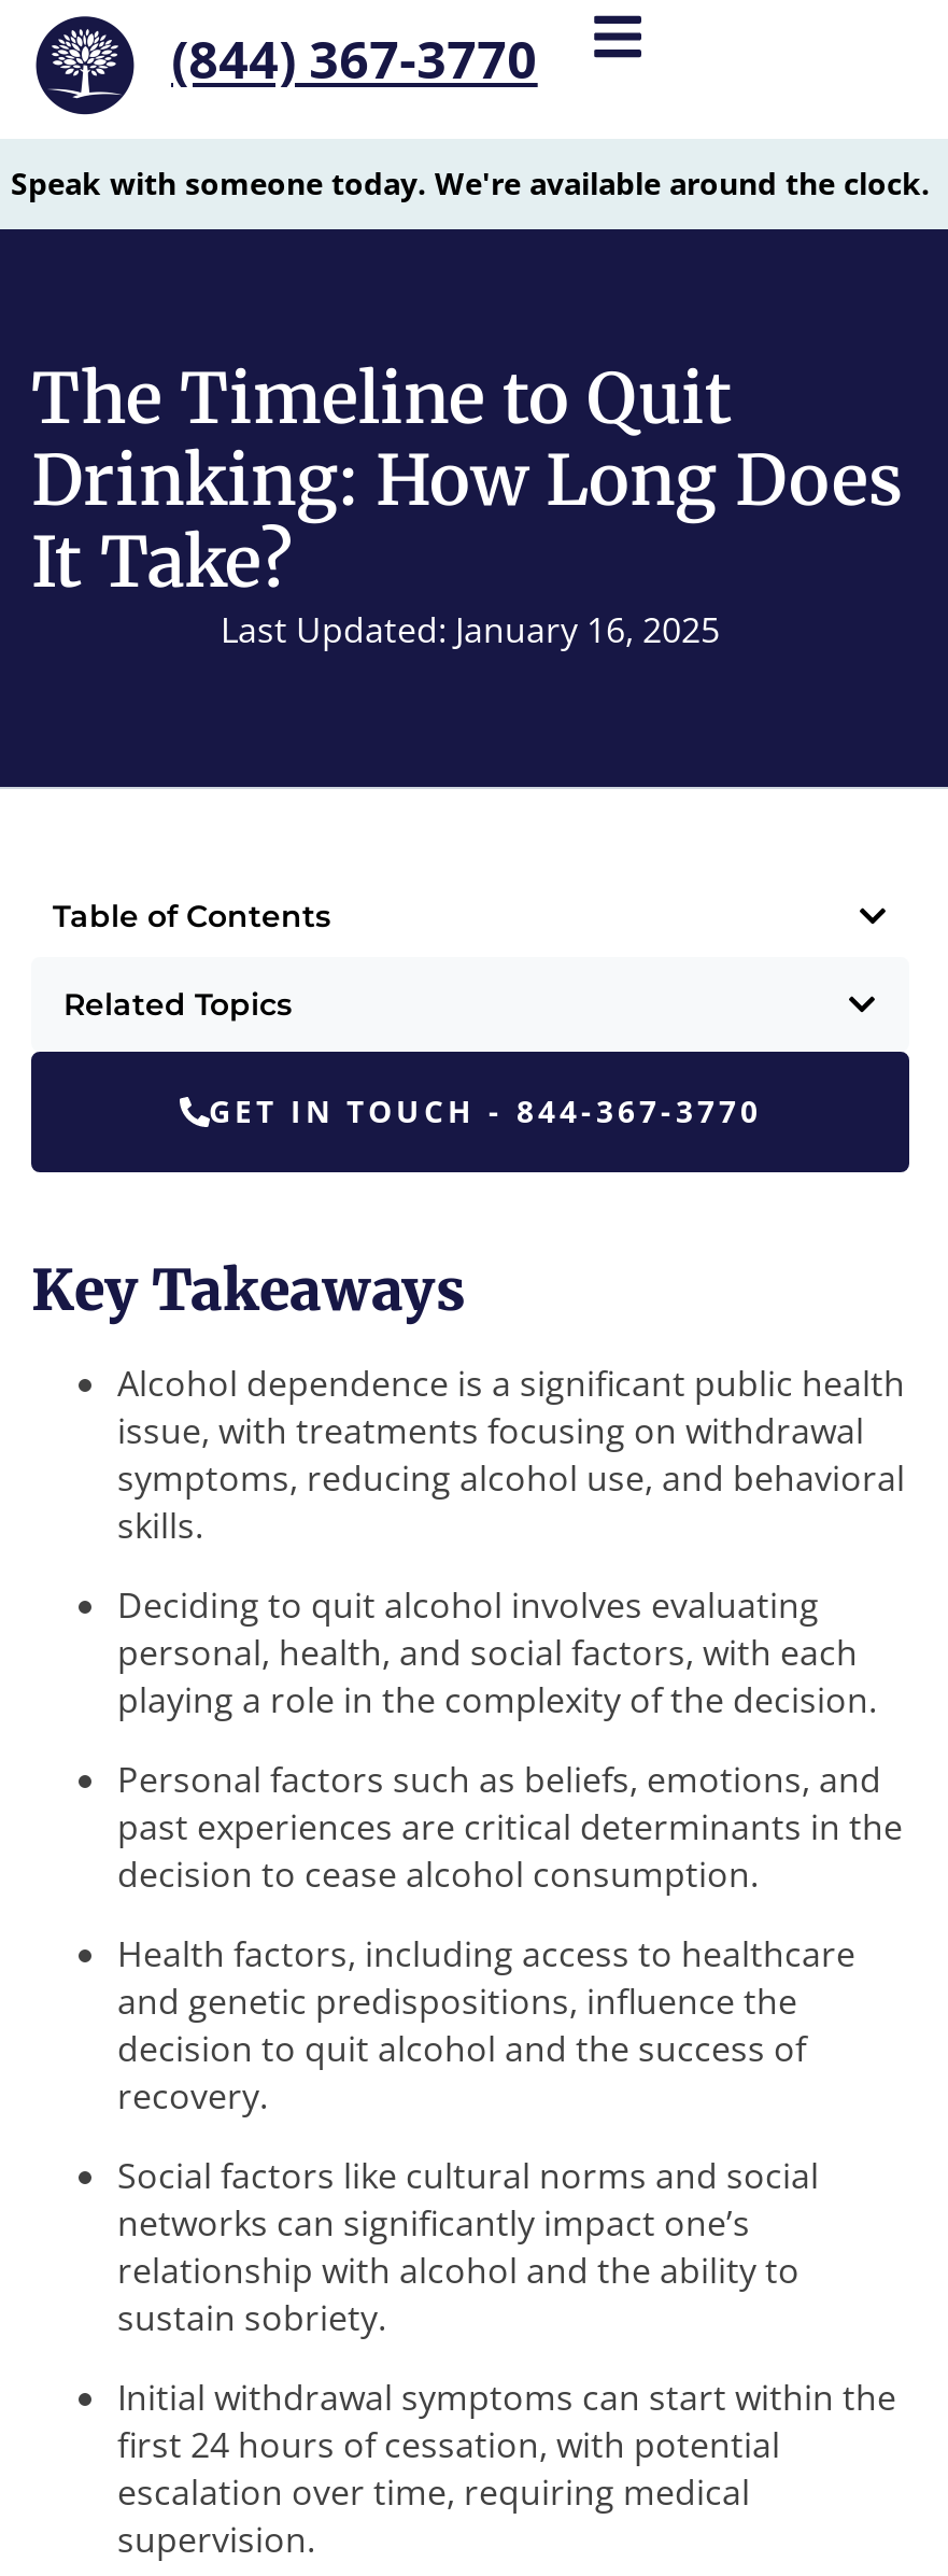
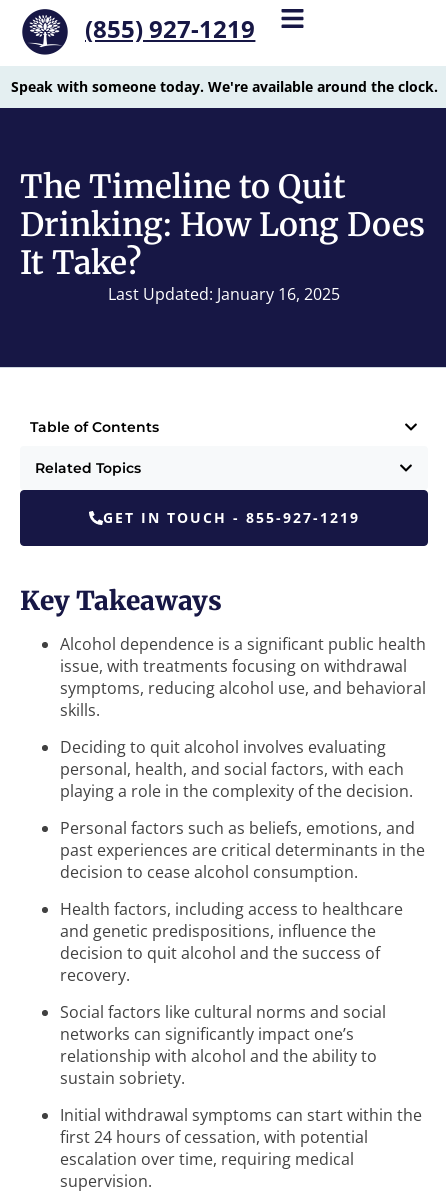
- (844) 367-3770
+ (855) 927-1219

- GET IN TOUCH - 844-367-3770
+ GET IN TOUCH - 855-927-1219
